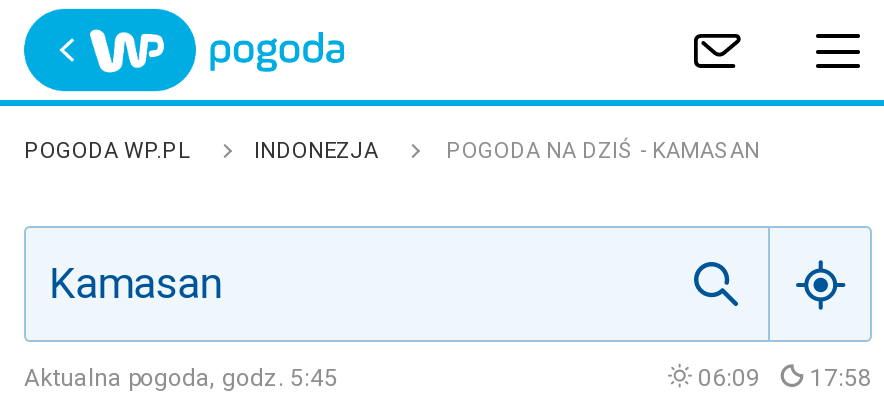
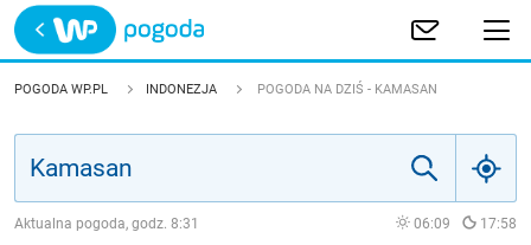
- Aktualna pogoda, godz. 5:45
+ Aktualna pogoda, godz. 8:31
